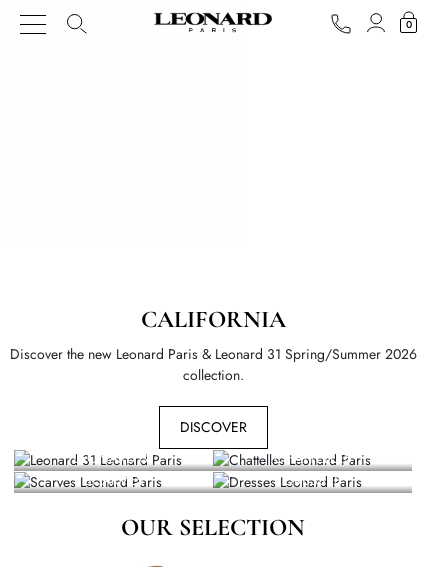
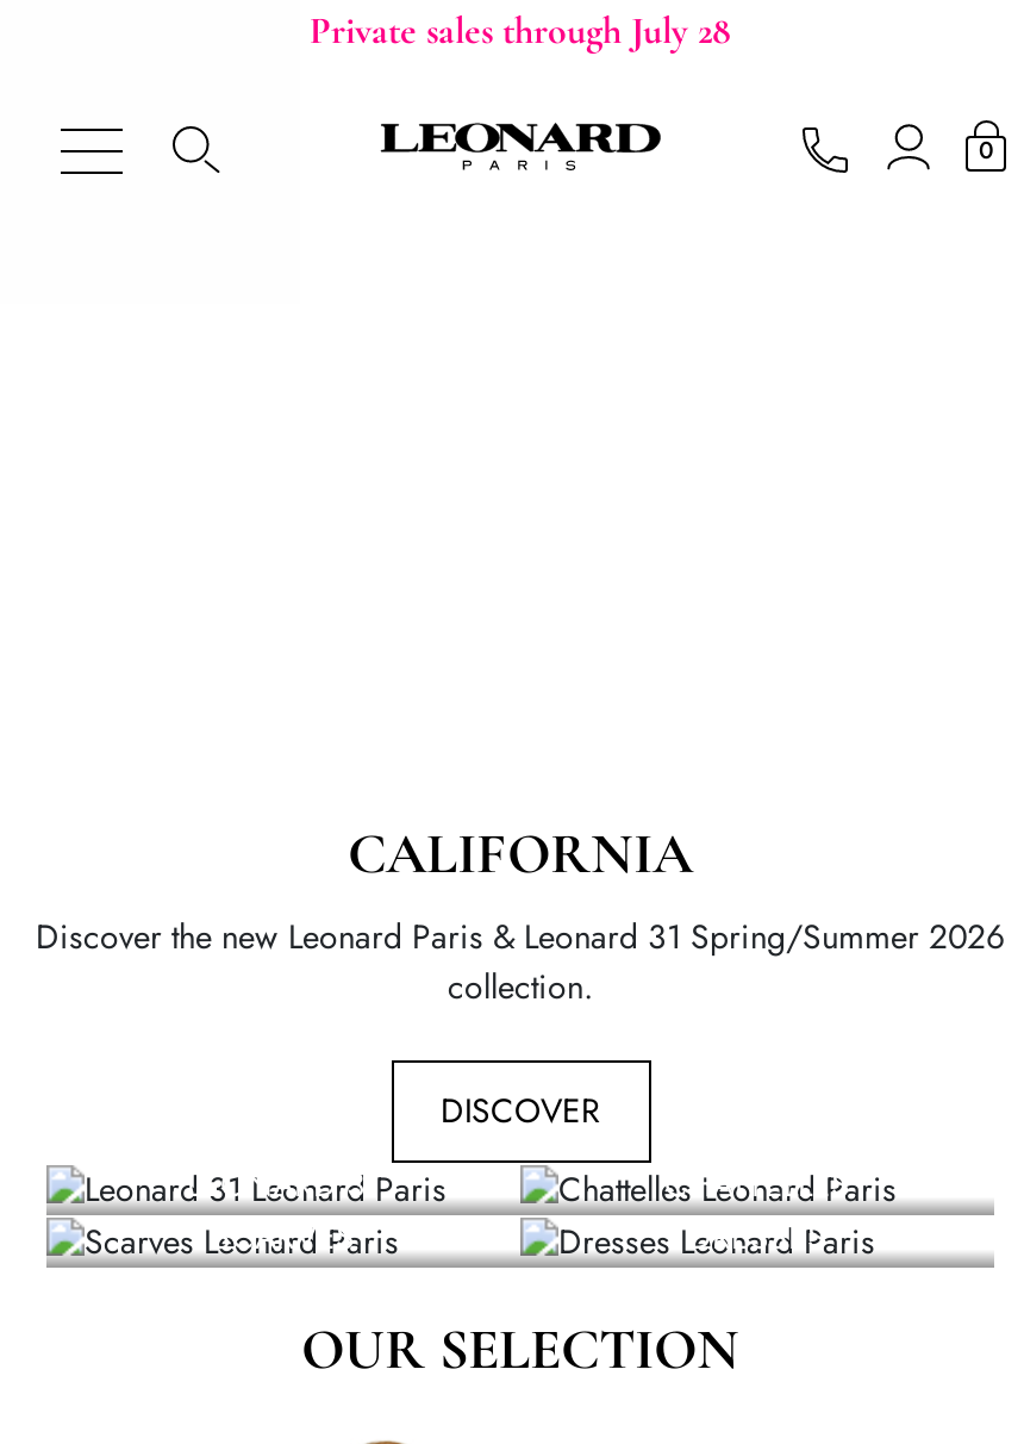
+ Private sales through July 28
